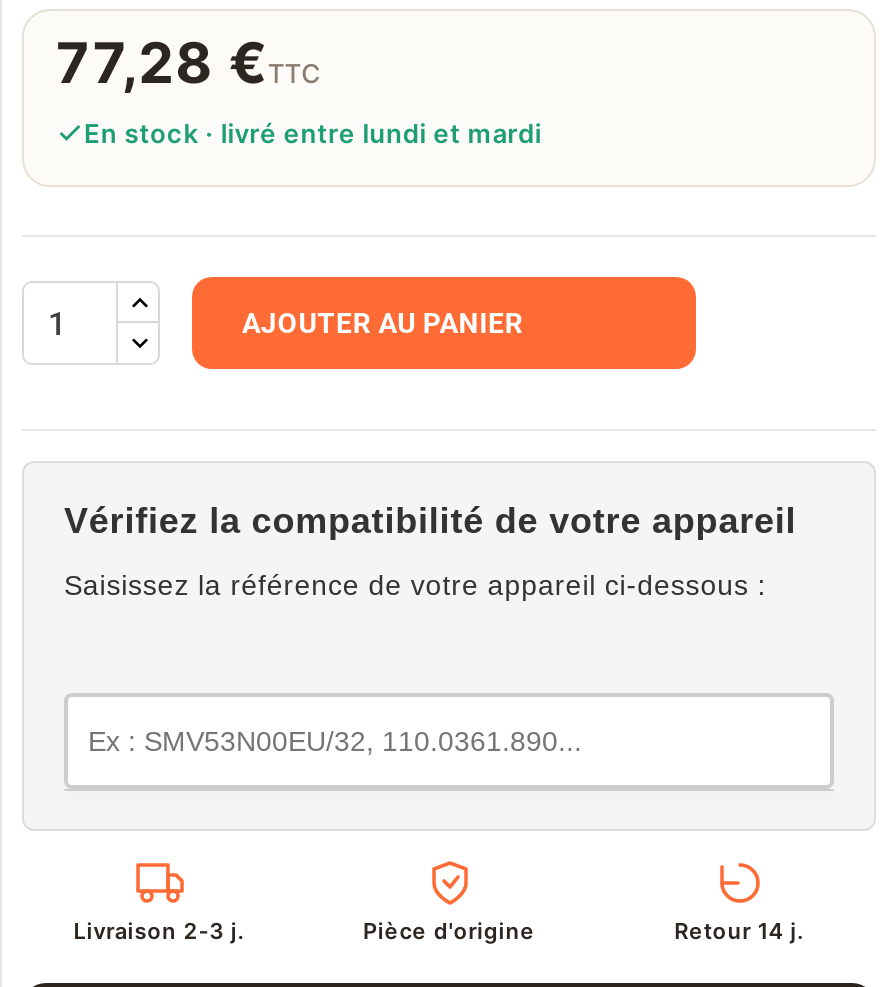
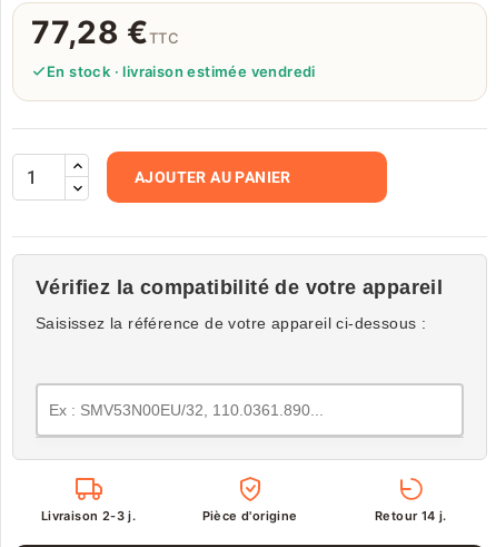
- En stock · livré entre lundi et mardi
+ En stock · livraison estimée vendredi
